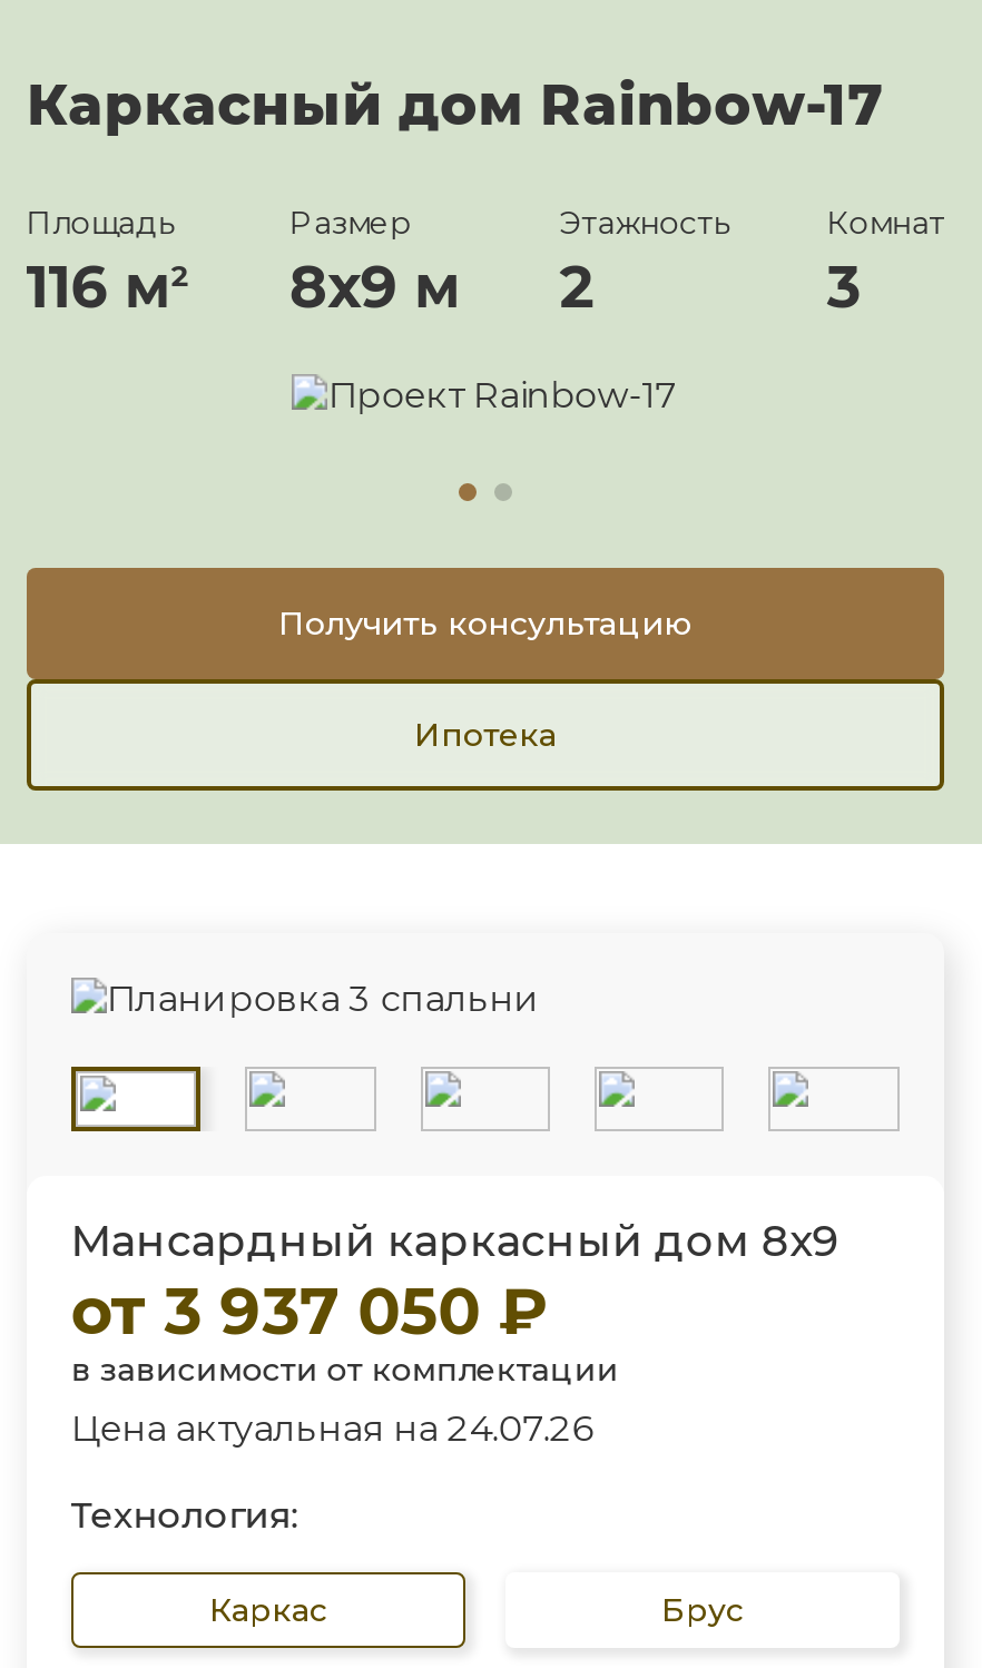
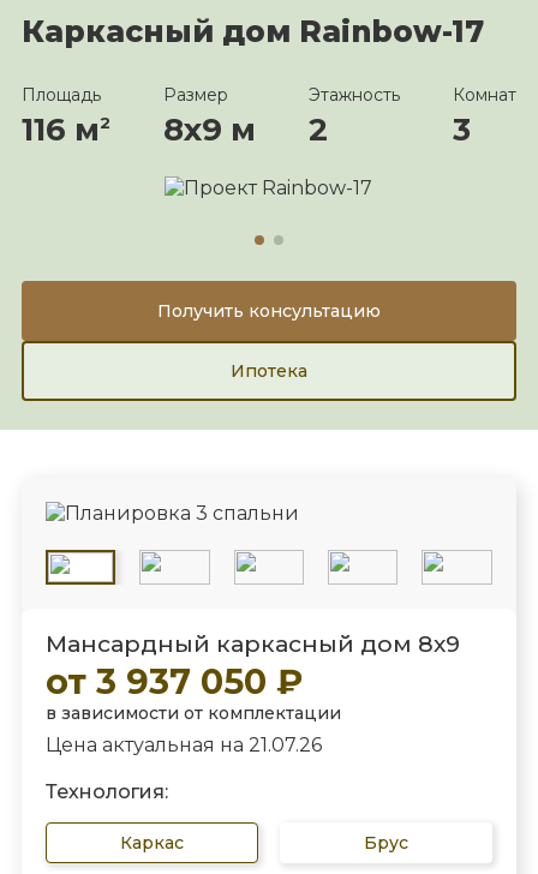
- Цена актуальная на 24.07.26
+ Цена актуальная на 21.07.26
